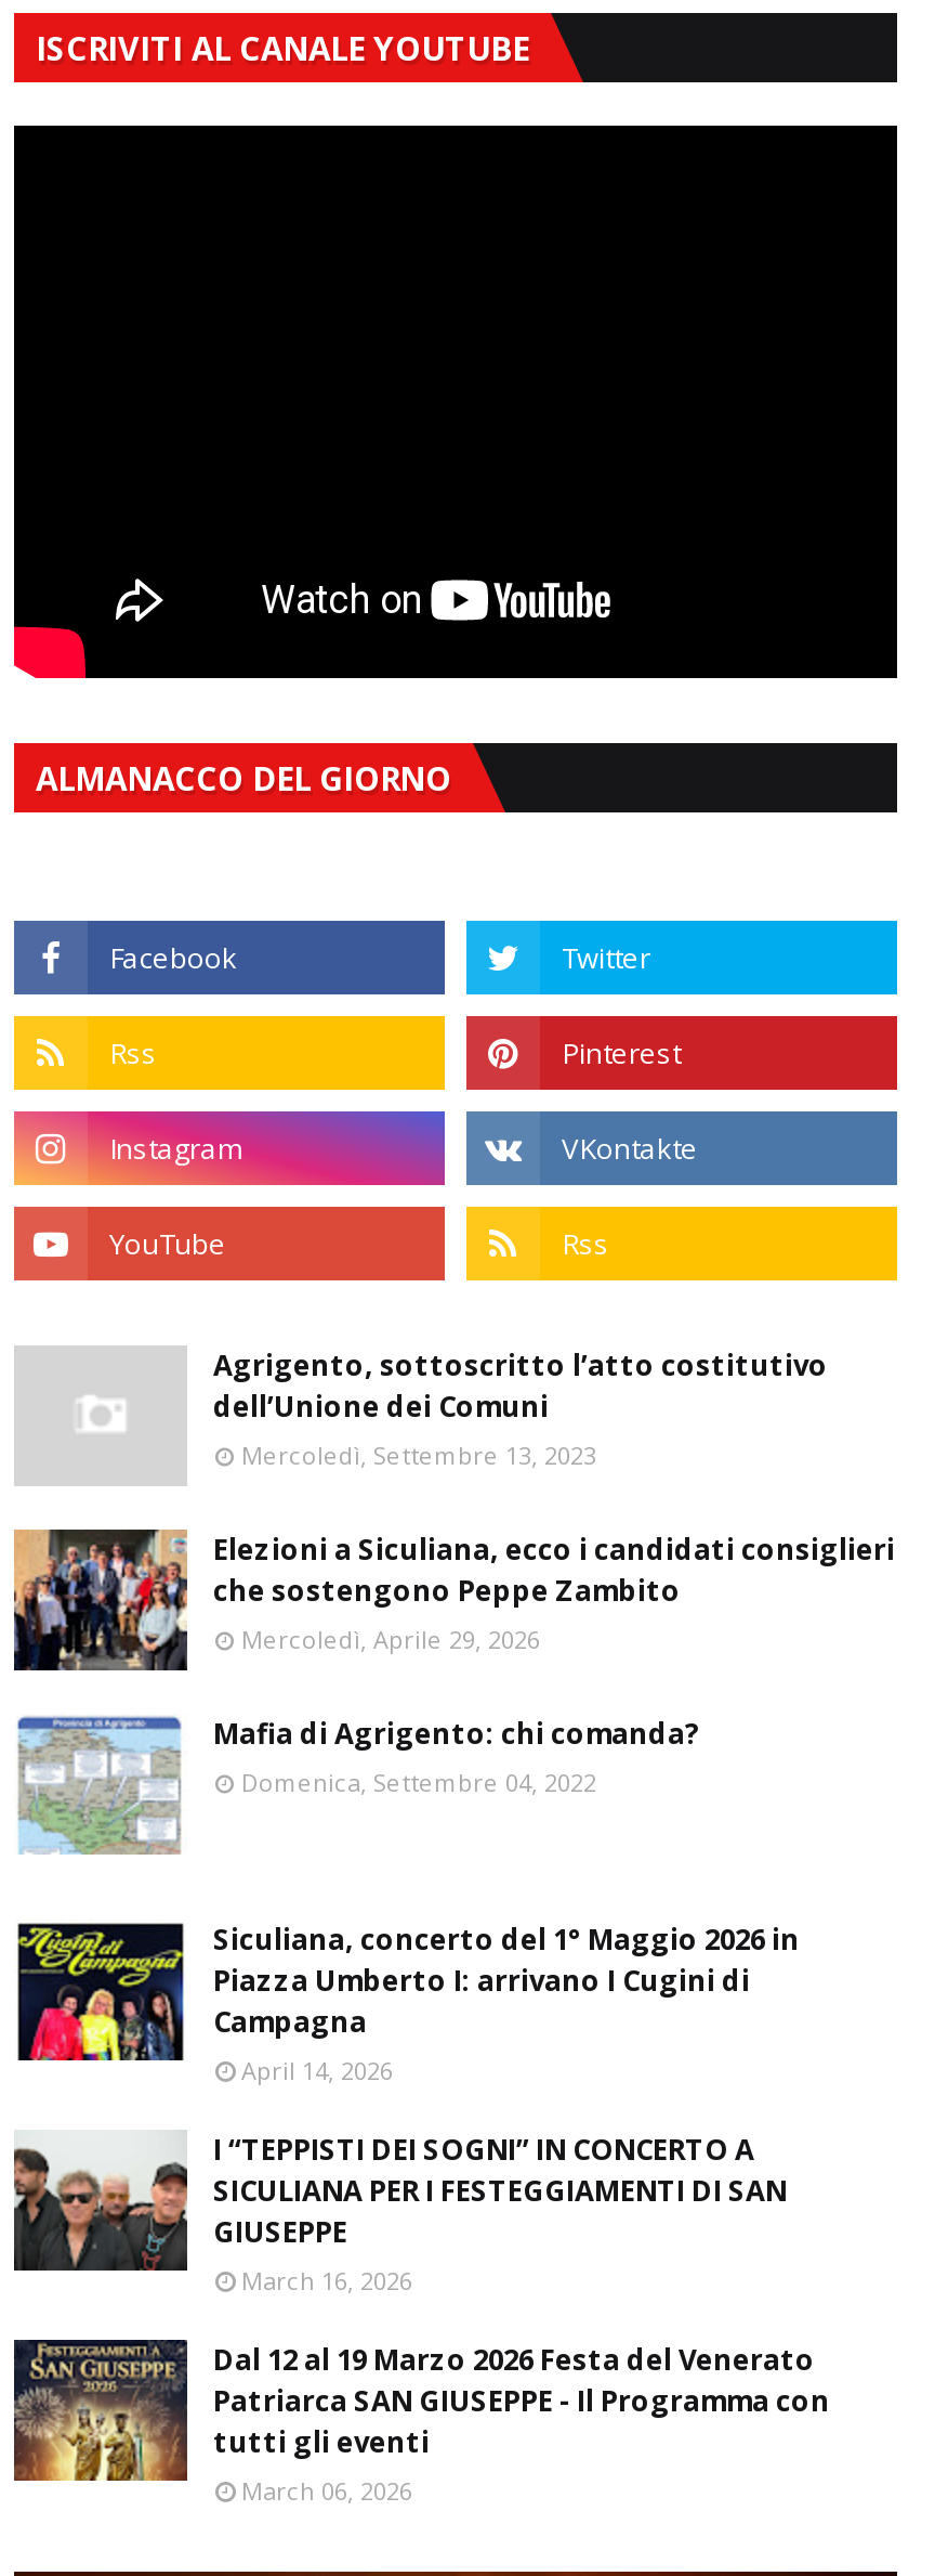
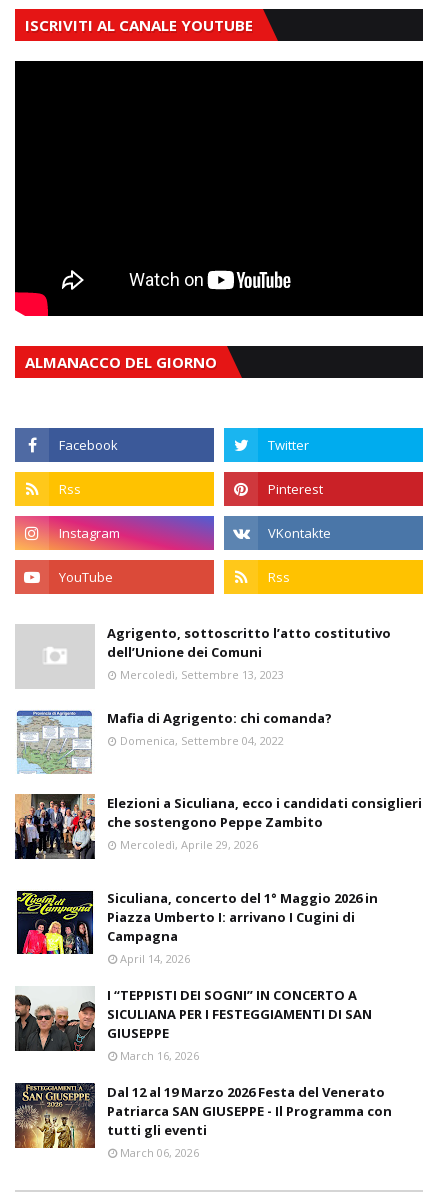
moved down: [image] | Elezioni a Siculiana, ecco i candidati consiglieri | che sostengono Peppe Zambito | Mercoledì, Aprile 29, 2026

moved up: [image] | Mafia di Agrigento: chi comanda? | Domenica, Settembre 04, 2022
